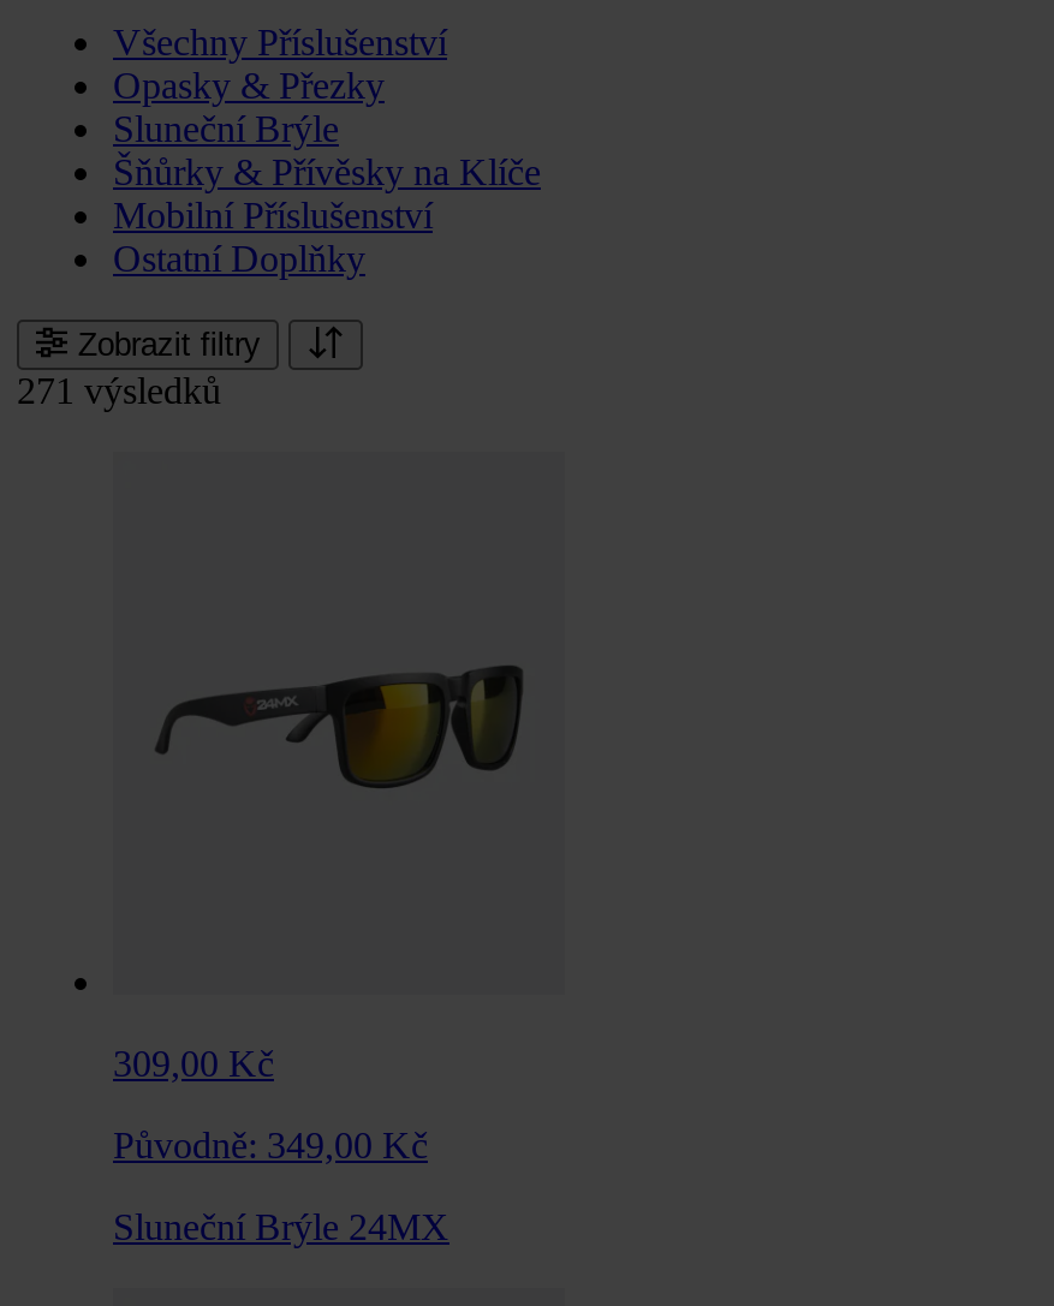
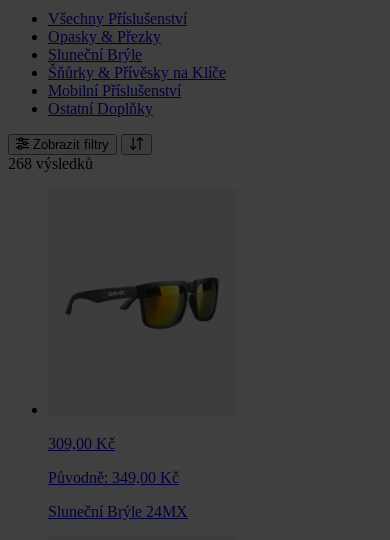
- 271 výsledků
+ 268 výsledků
